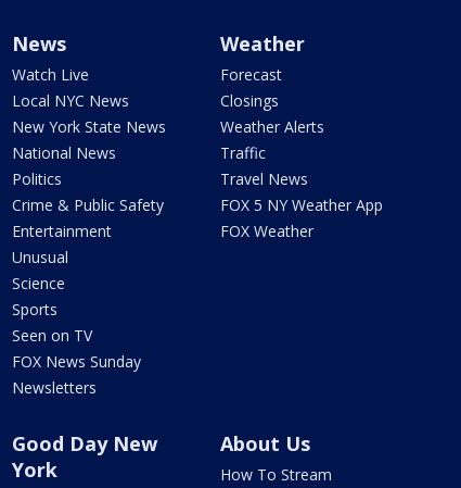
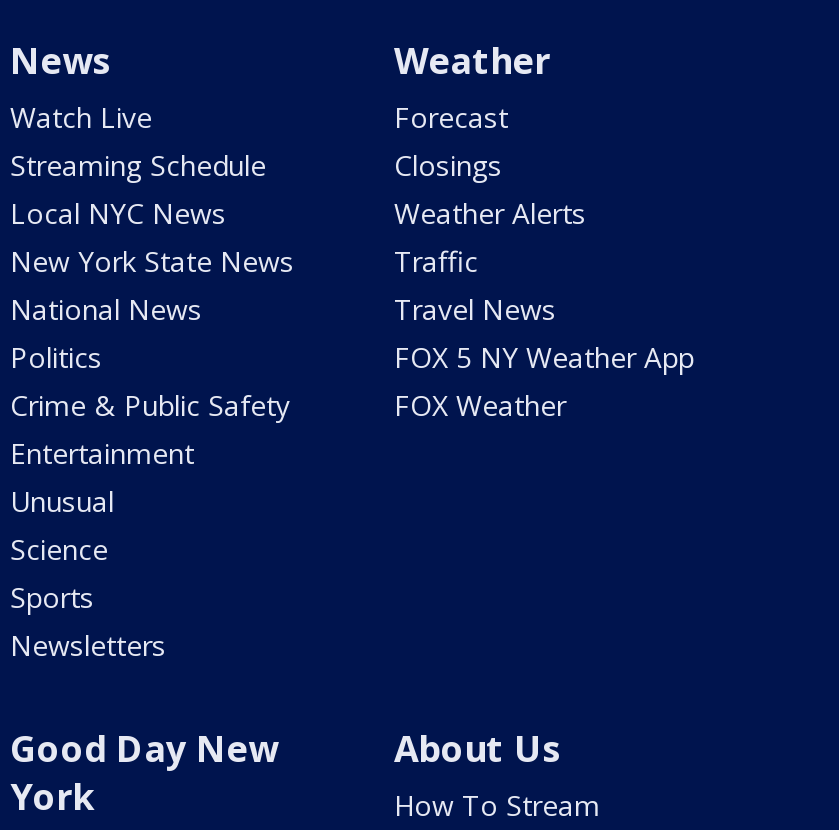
moved down: Local NYC News | New York State News | National News | ... | Science | Sports

+ Streaming Schedule

- Seen on TV
- FOX News Sunday
